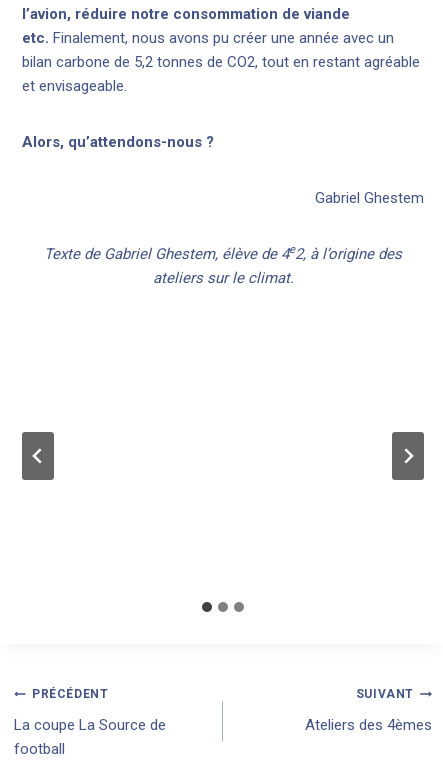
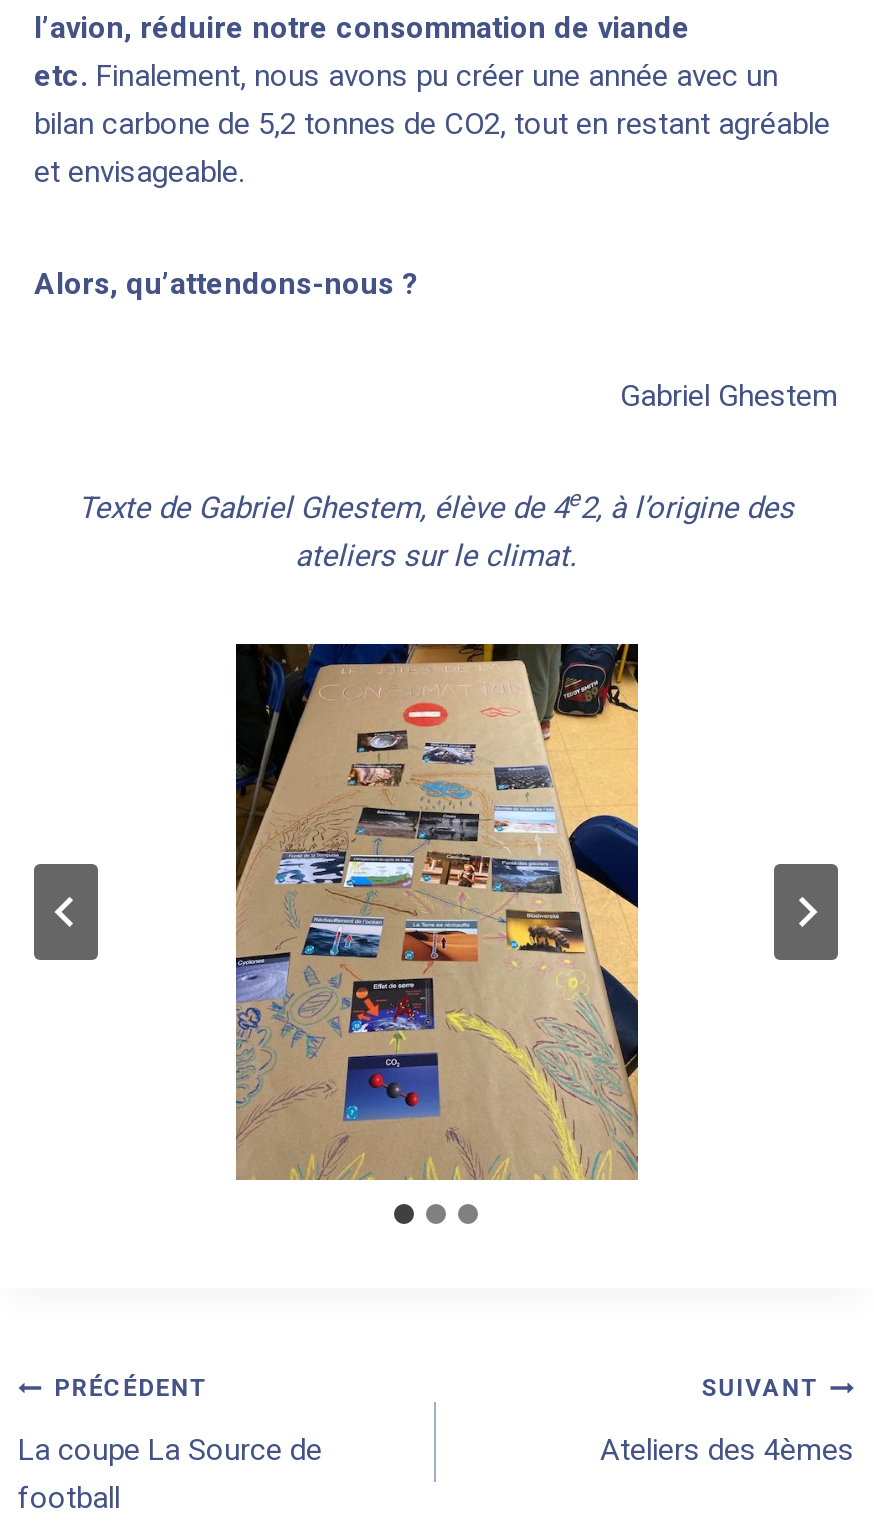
+ [image]
